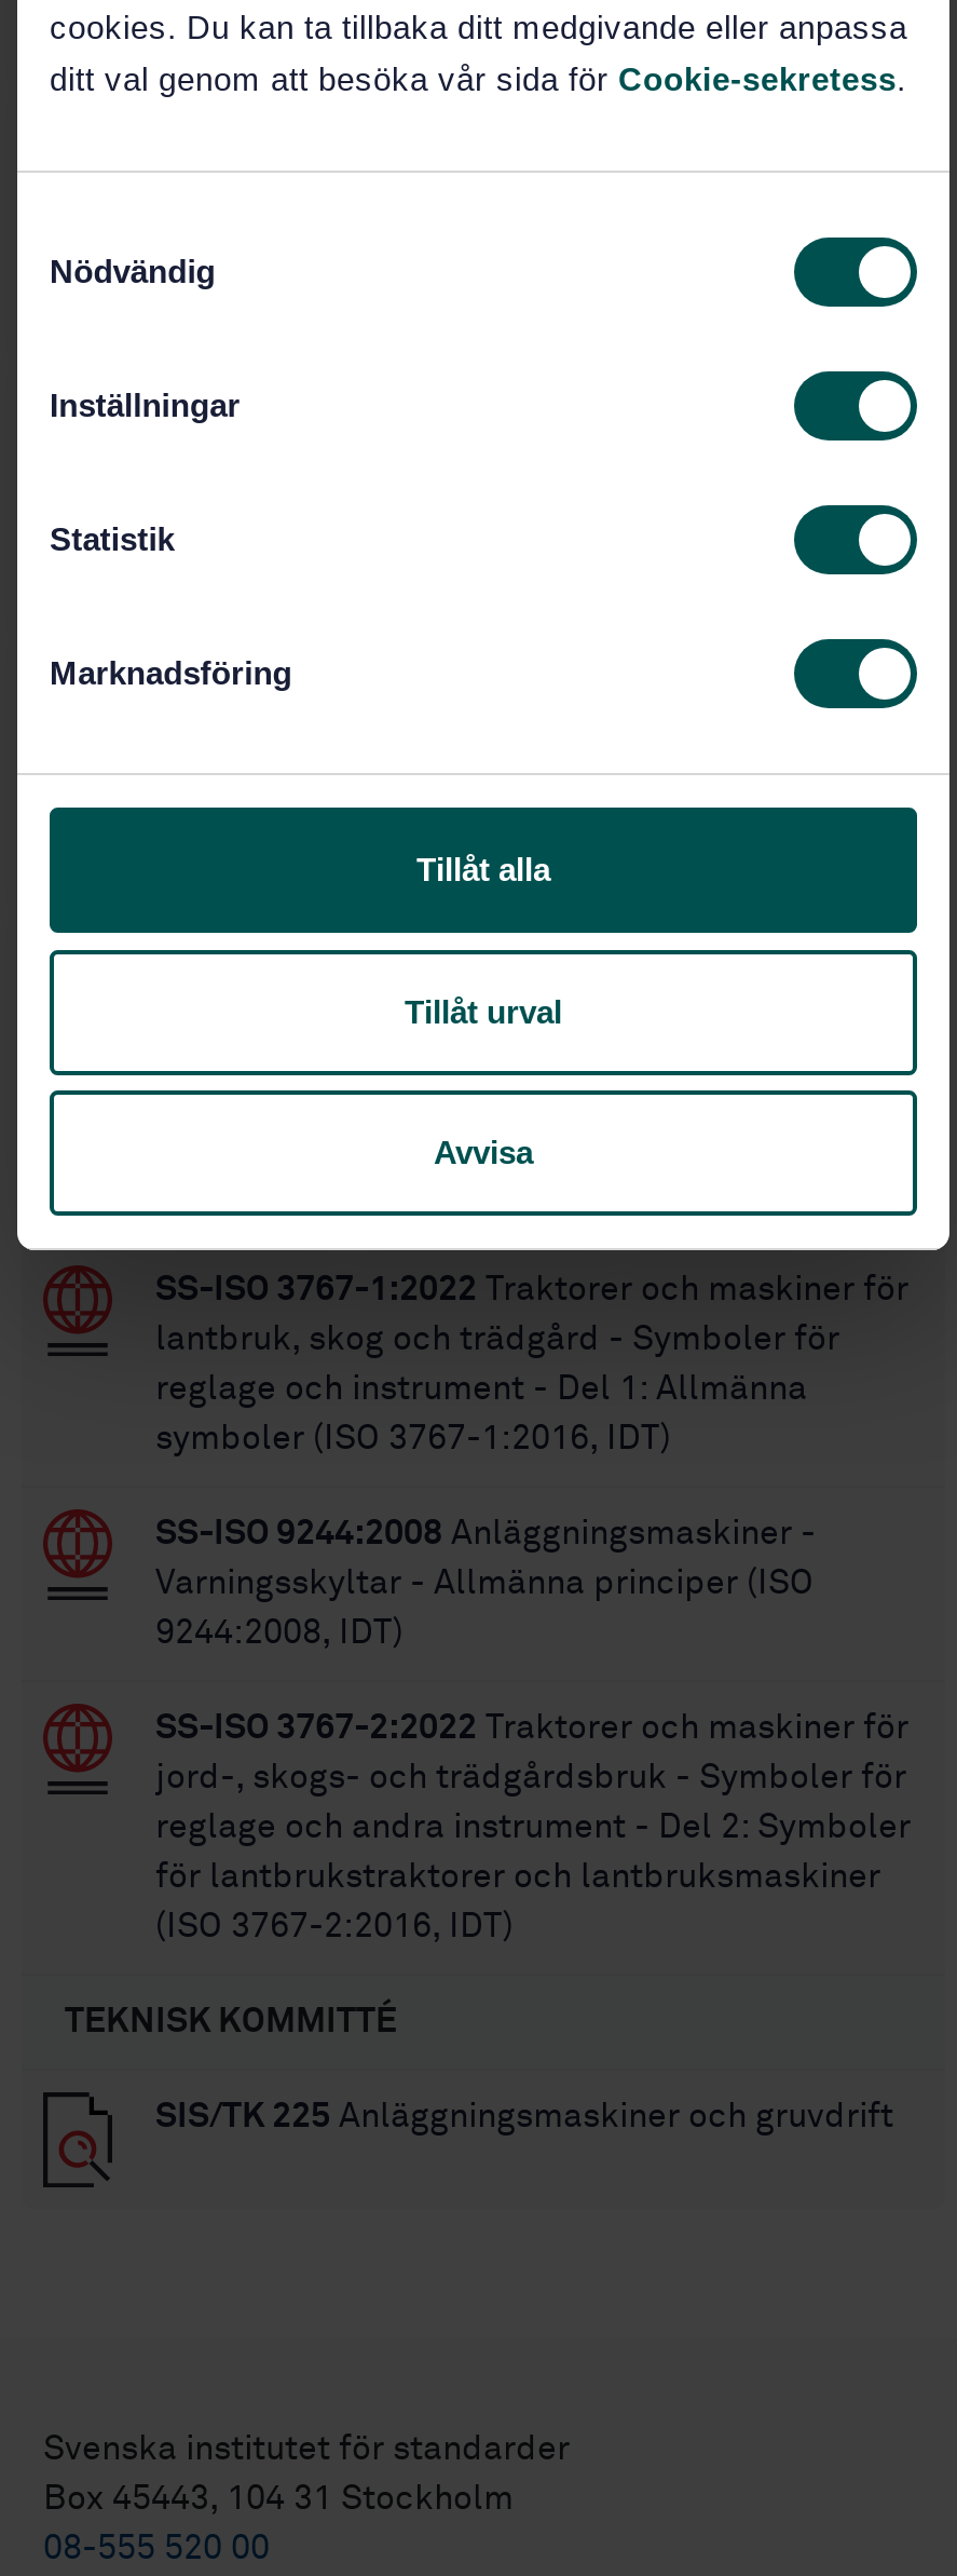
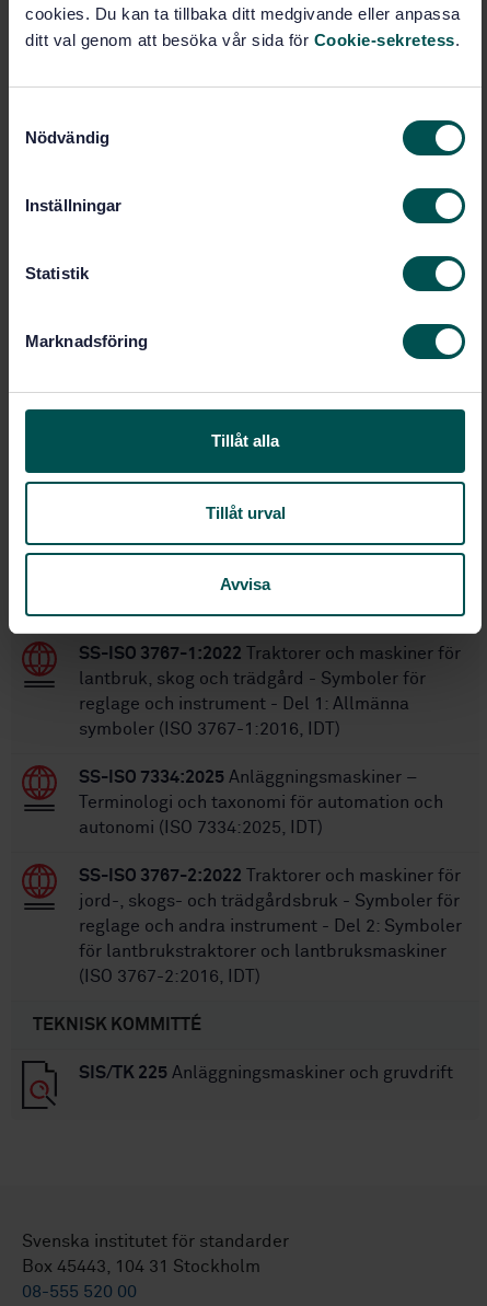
- SS-ISO 9244:2008 Anläggningsmaskiner -
- Varningsskyltar - Allmänna principer (ISO
- 9244:2008, IDT)
+ SS-ISO 7334:2025 Anläggningsmaskiner –
+ Terminologi och taxonomi för automation och
+ autonomi (ISO 7334:2025, IDT)
